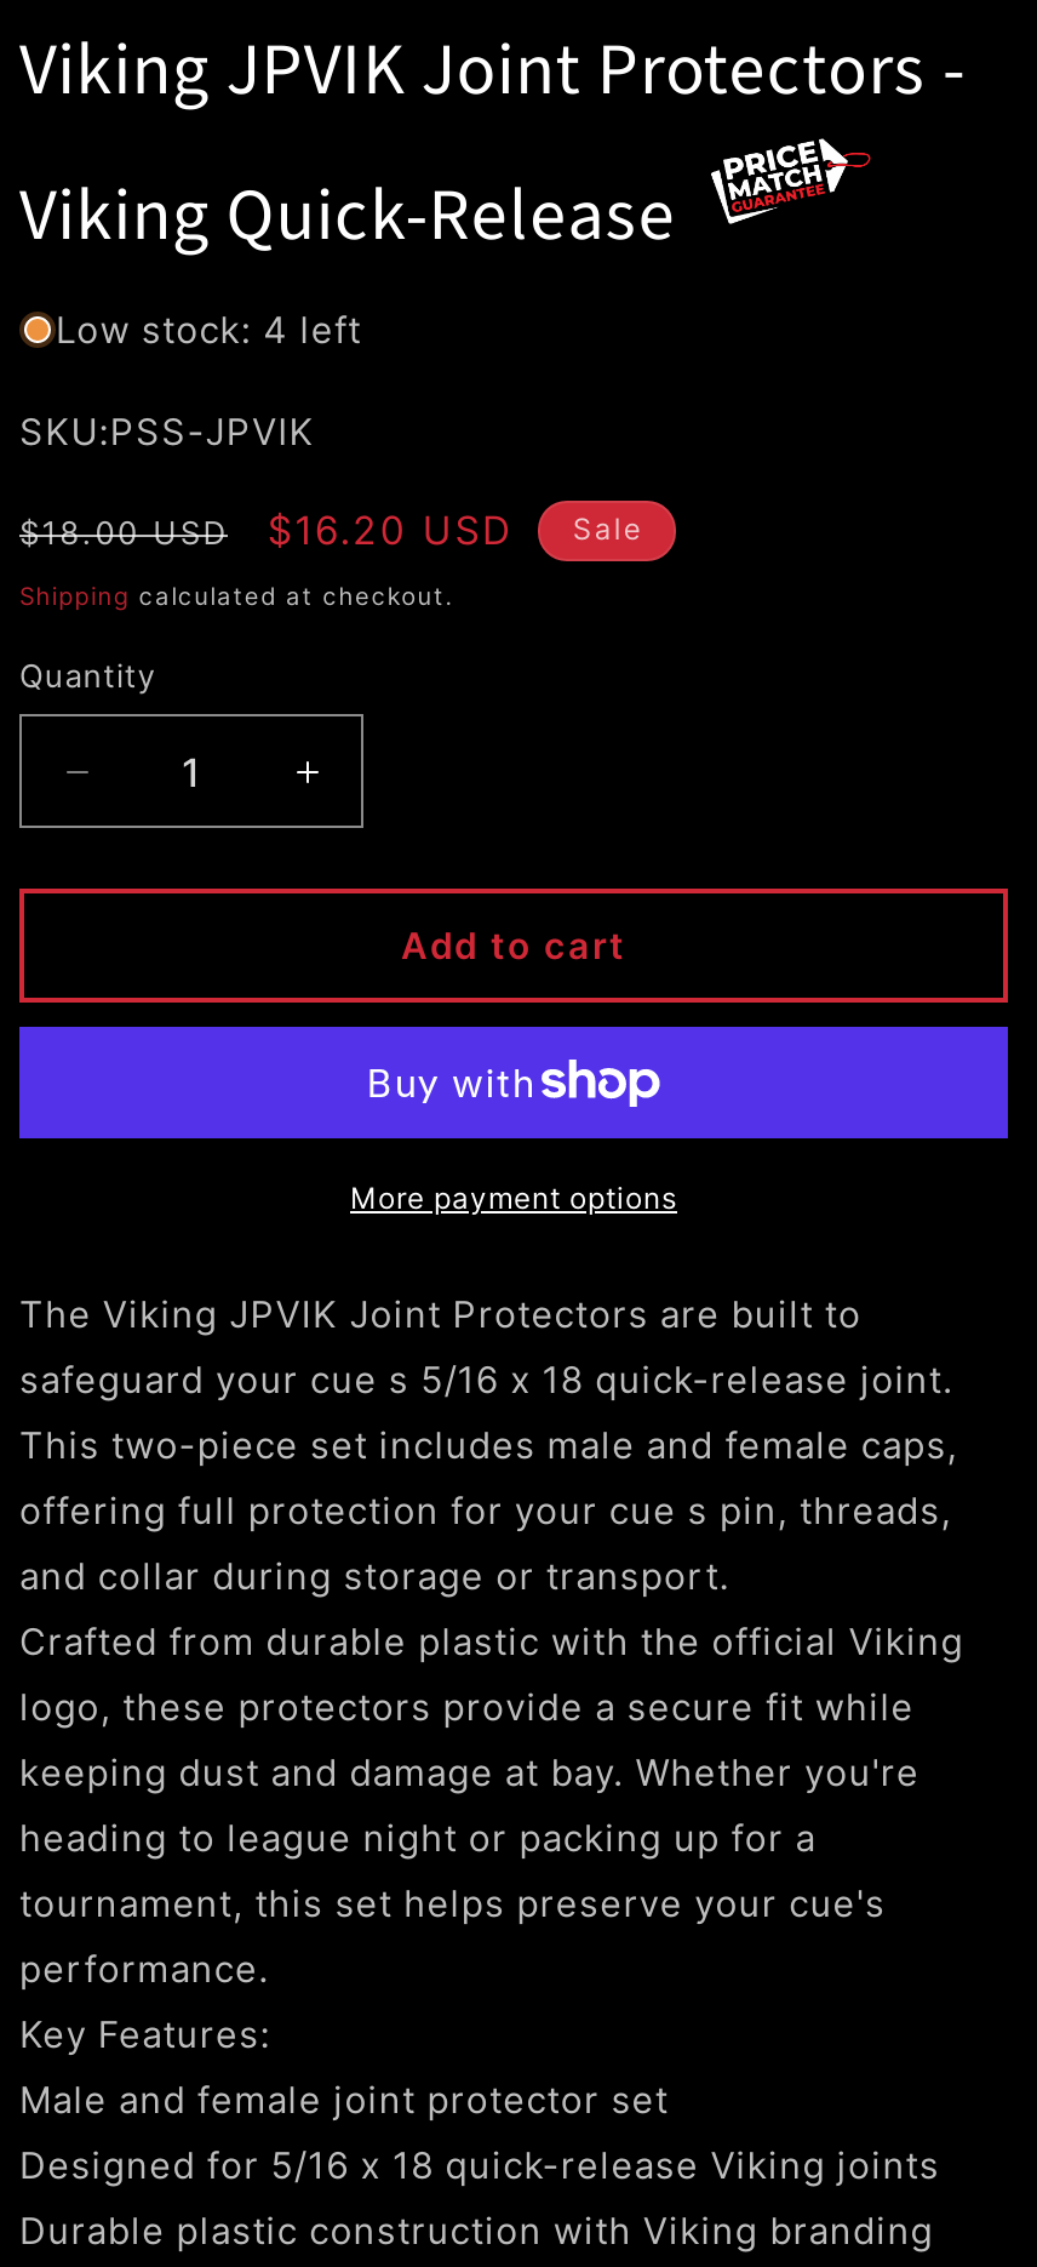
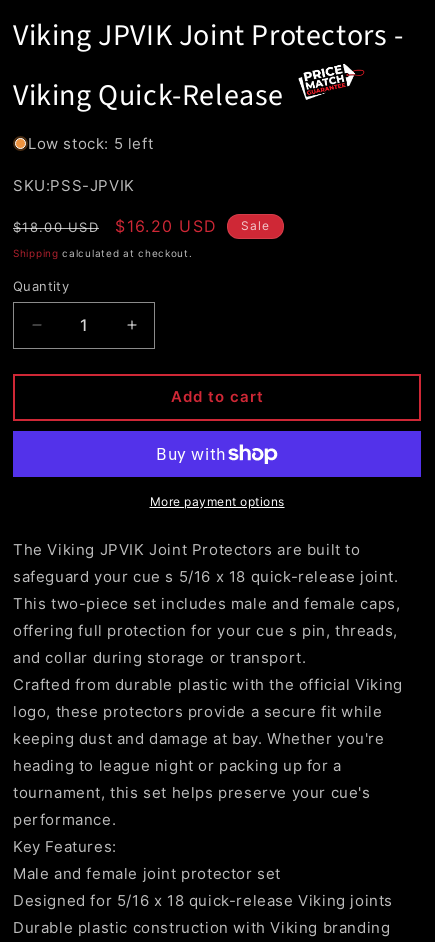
- Low stock: 4 left
+ Low stock: 5 left
